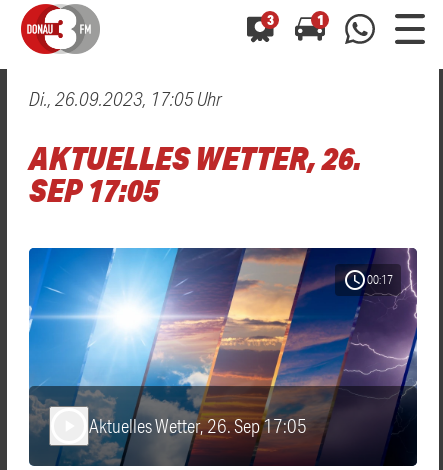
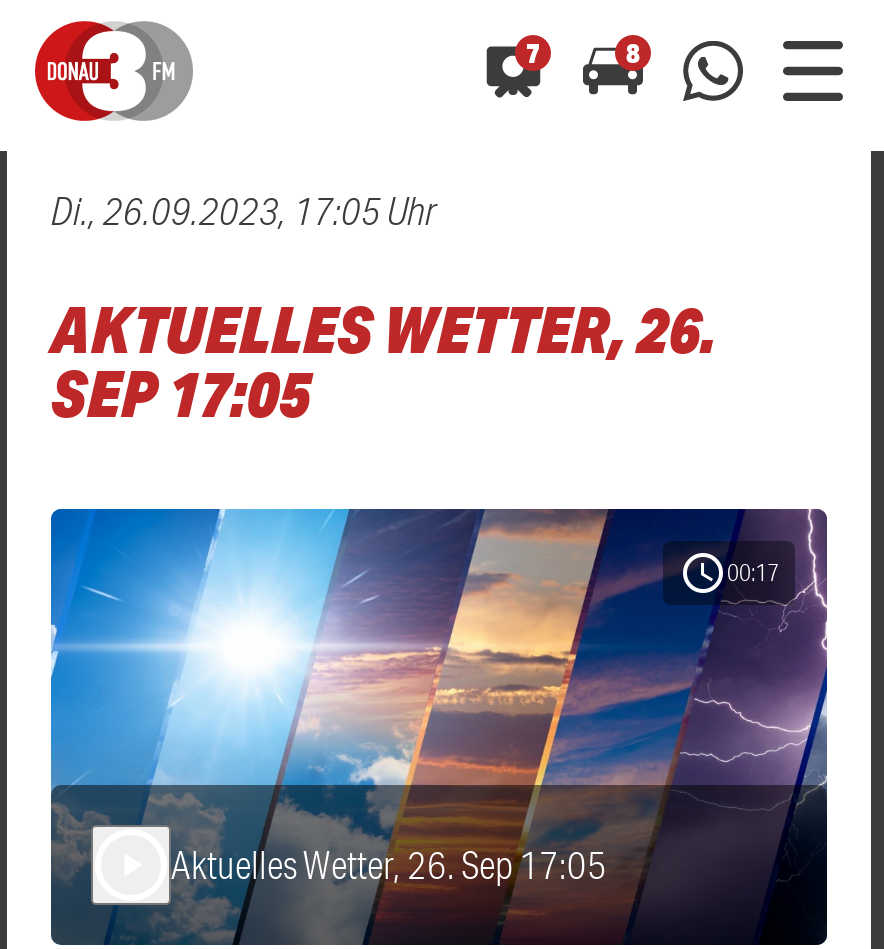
- 3
+ 7

- 1
+ 8
